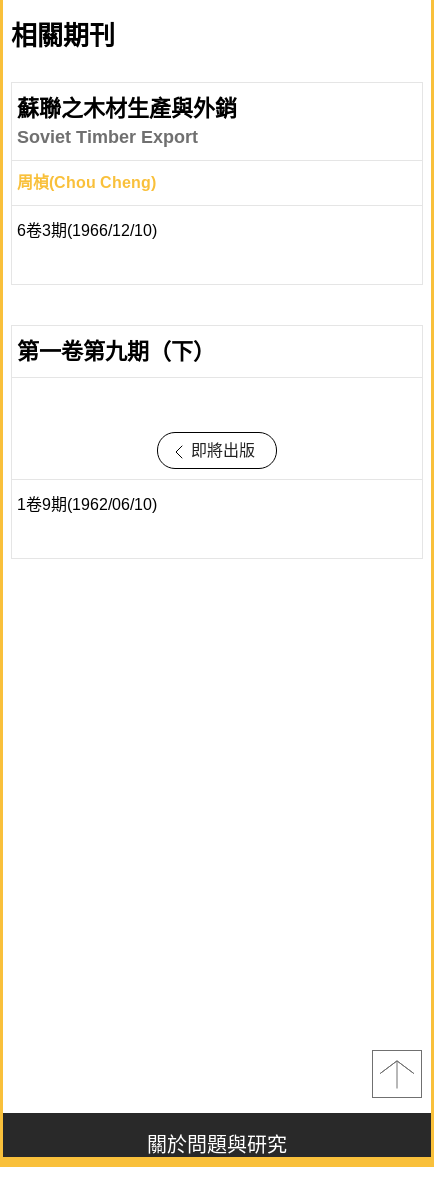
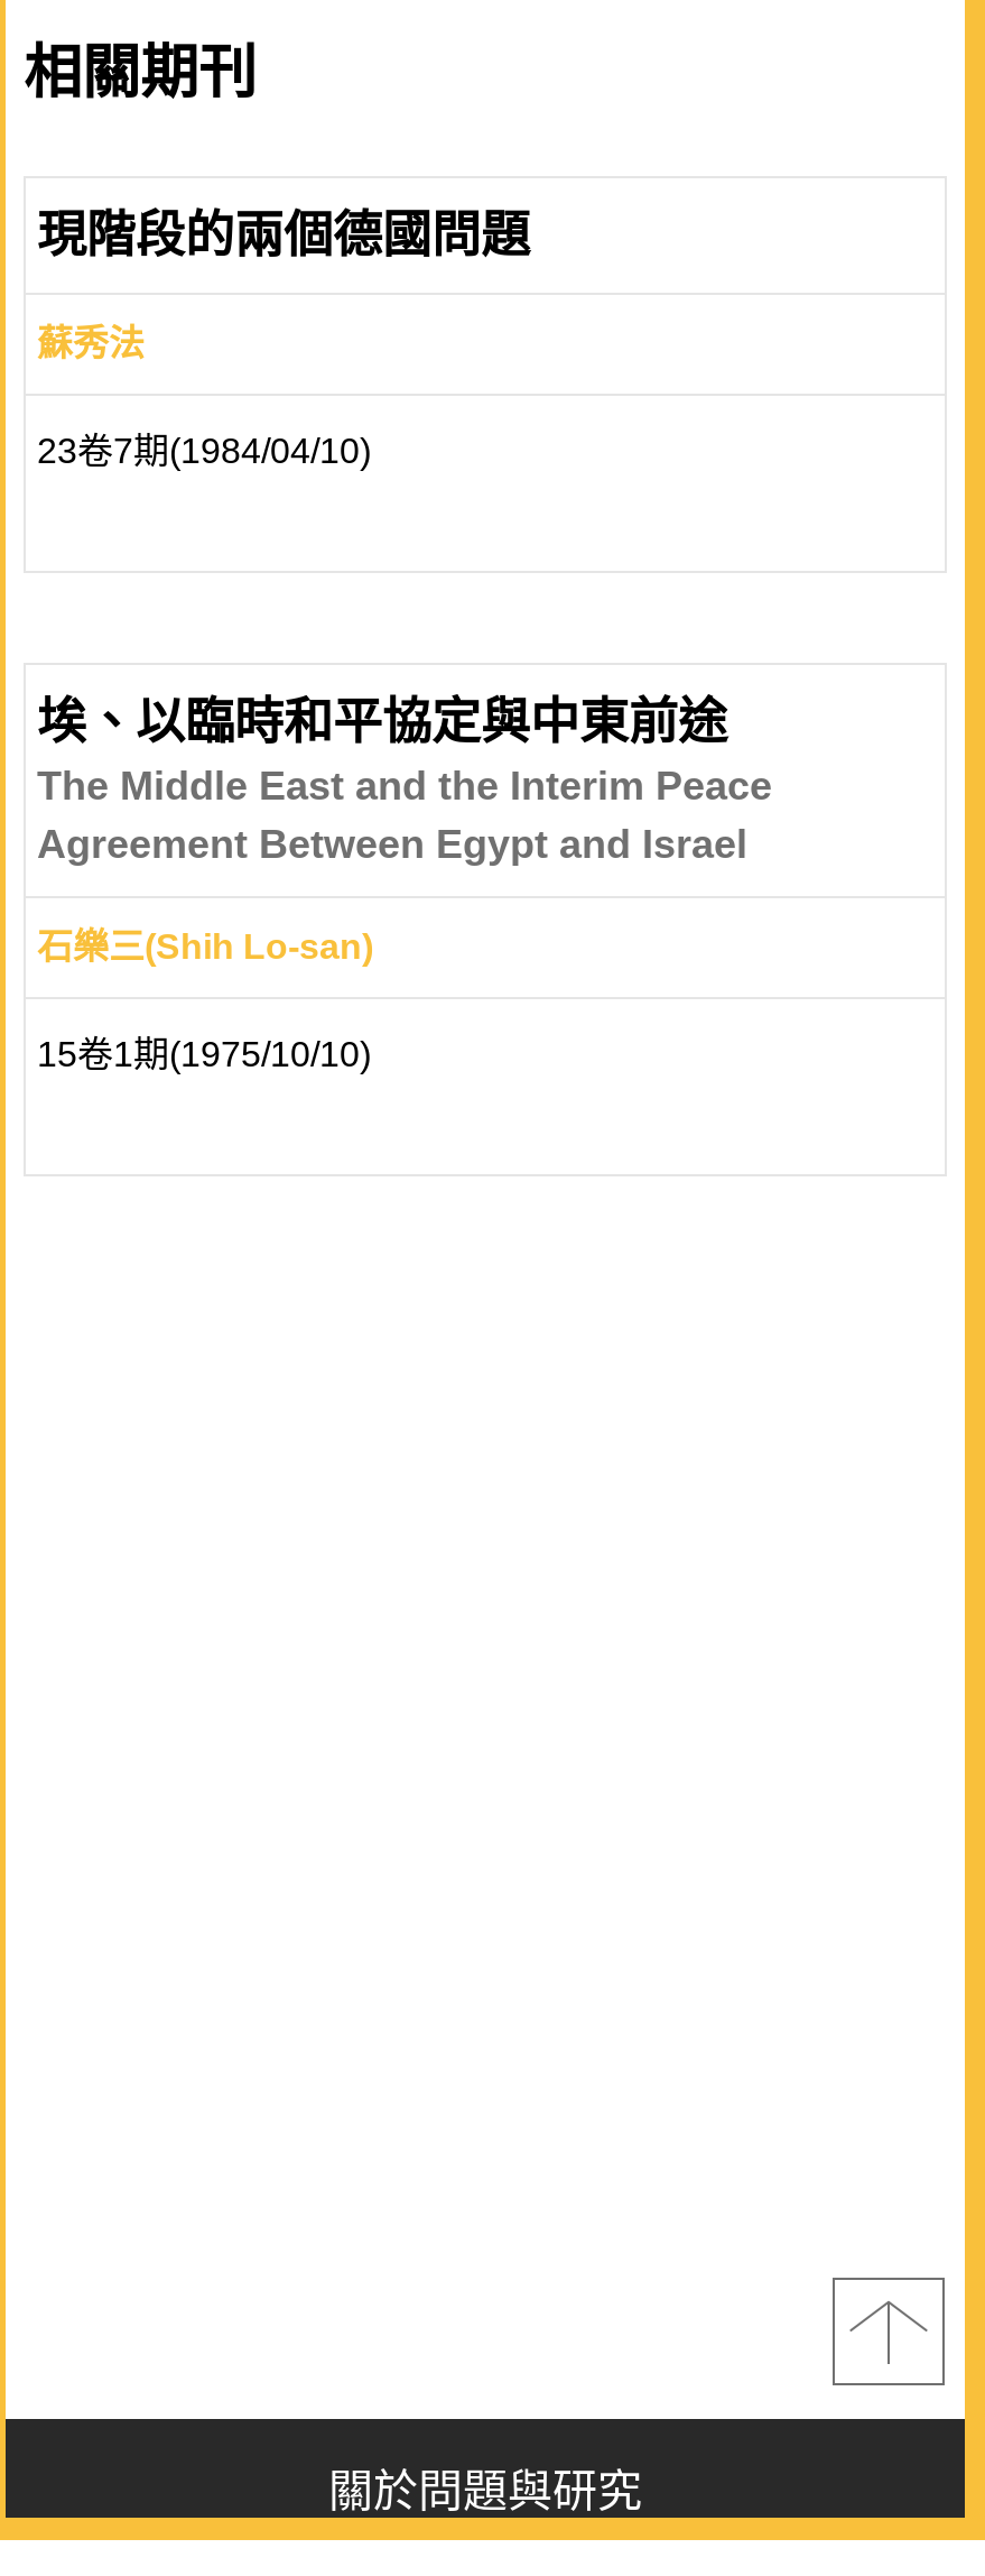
- 蘇聯之木材生產與外銷
- Soviet Timber Export
+ 現階段的兩個德國問題

- 周楨(Chou Cheng)
+ 蘇秀法

- 6卷3期(1966/12/10)
+ 23卷7期(1984/04/10)

- 第一卷第九期（下）
+ 埃、以臨時和平協定與中東前途
+ The Middle East and the Interim Peace
+ Agreement Between Egypt and Israel

- 即將出版
+ 石樂三(Shih Lo-san)

- 1卷9期(1962/06/10)
+ 15卷1期(1975/10/10)
